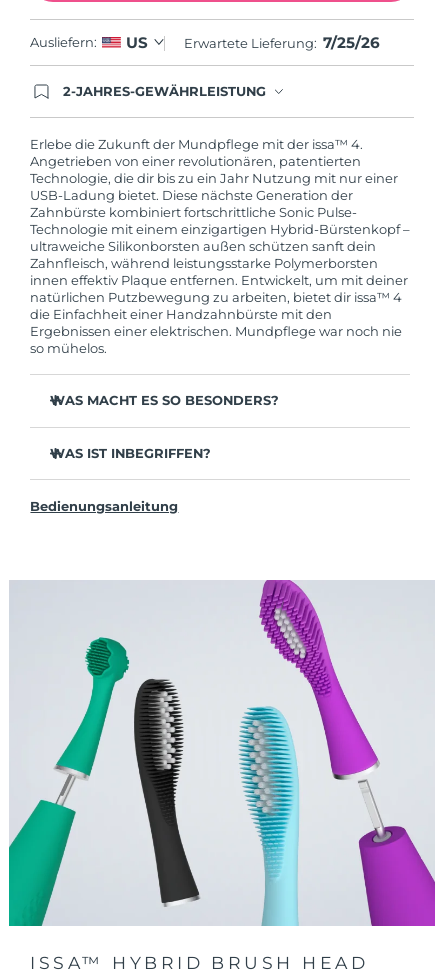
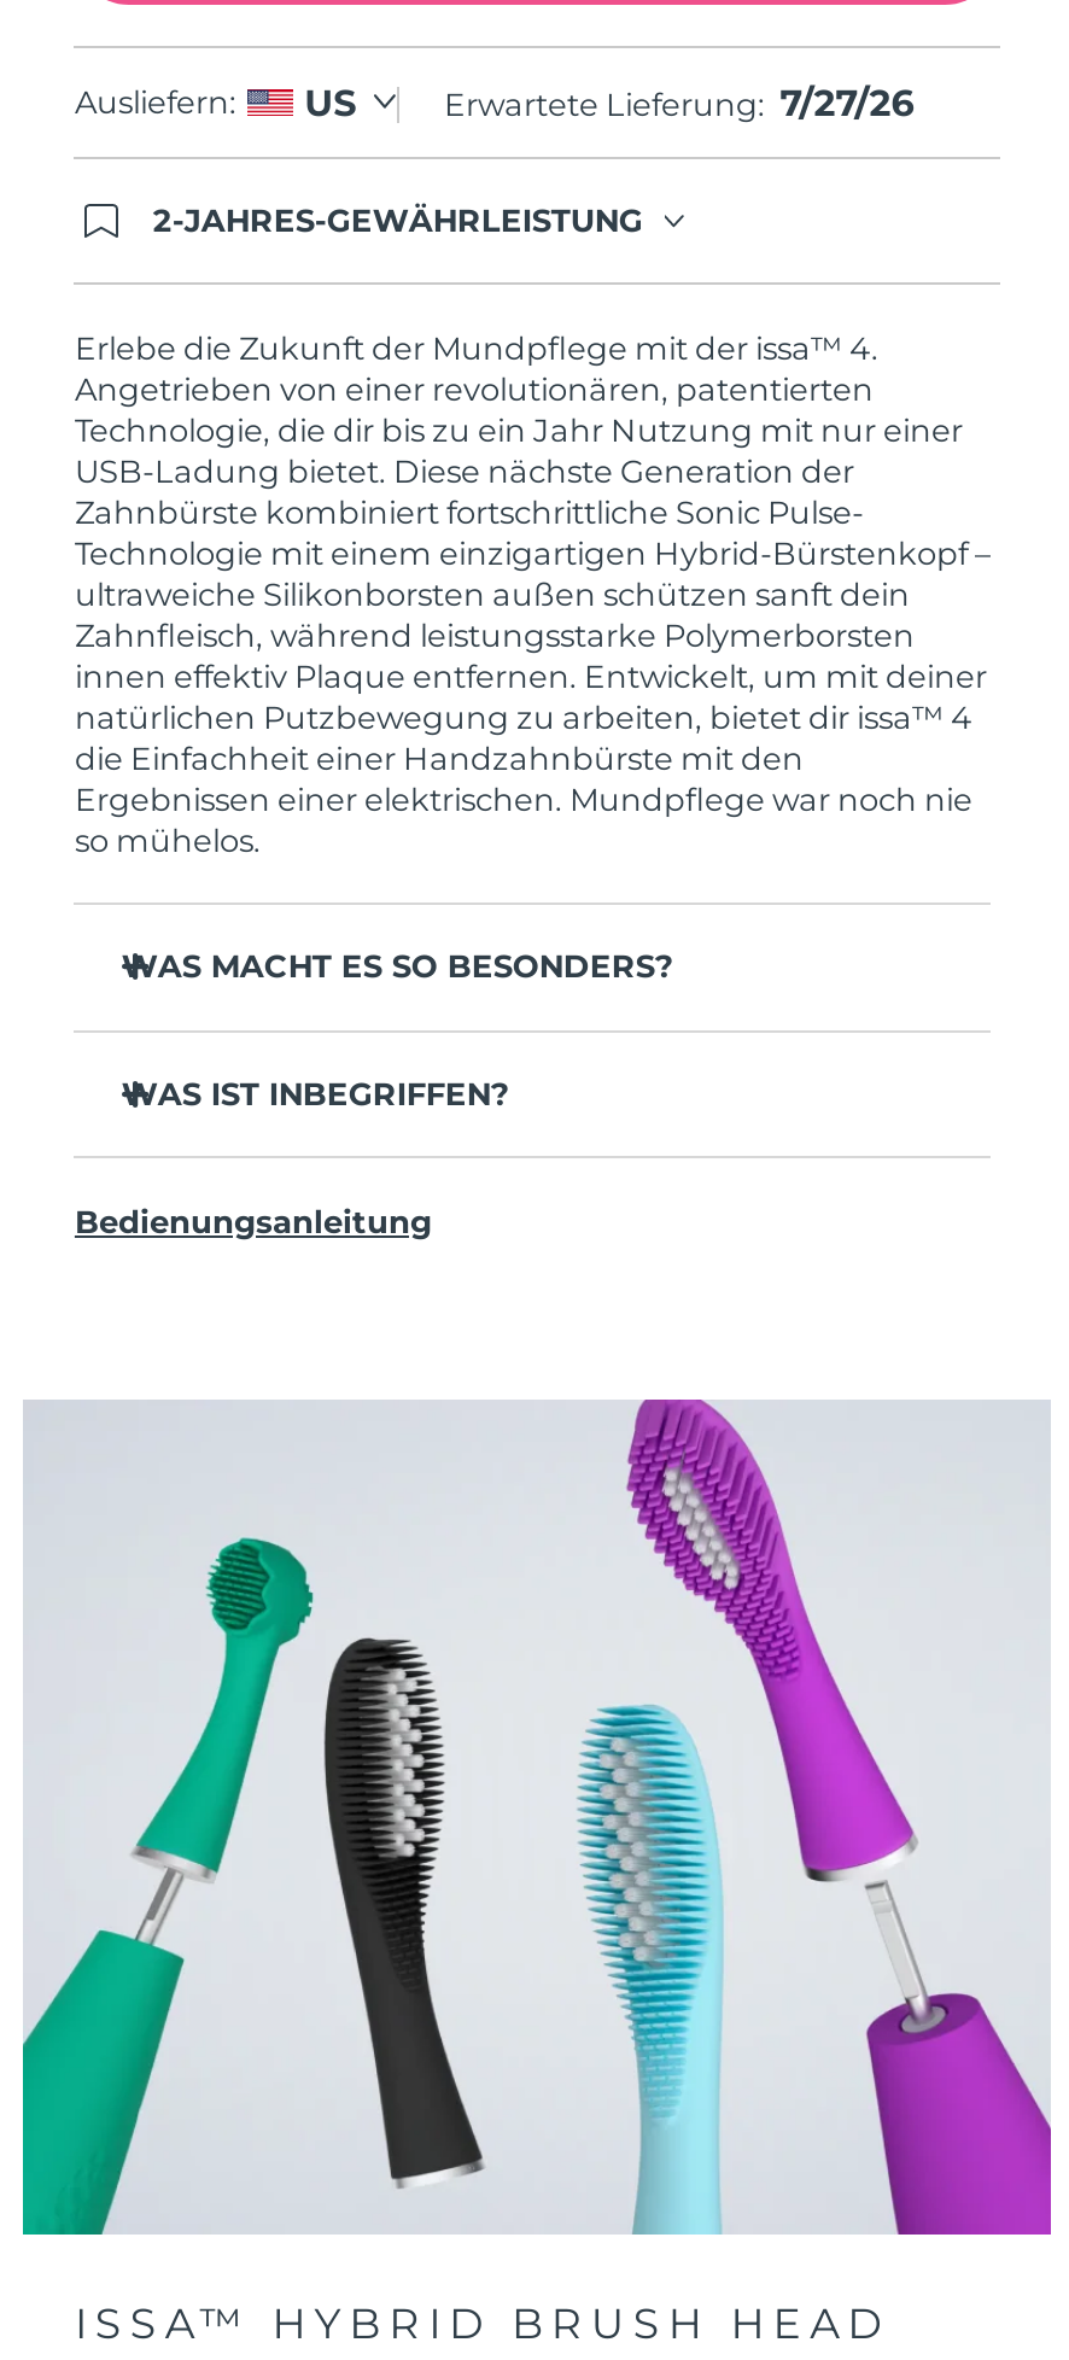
- Erwartete Lieferung: 7/25/26
+ Erwartete Lieferung: 7/27/26
